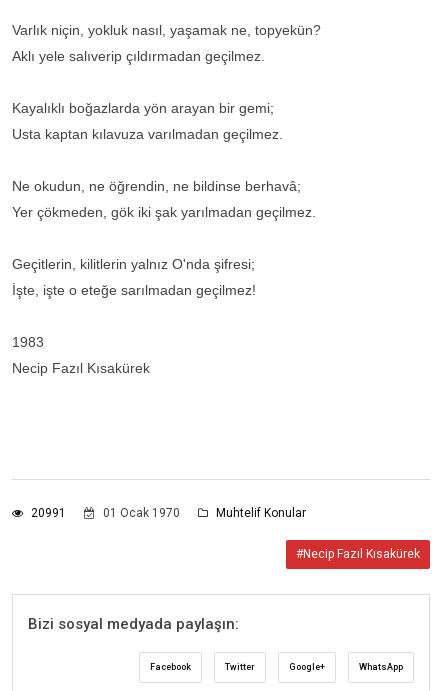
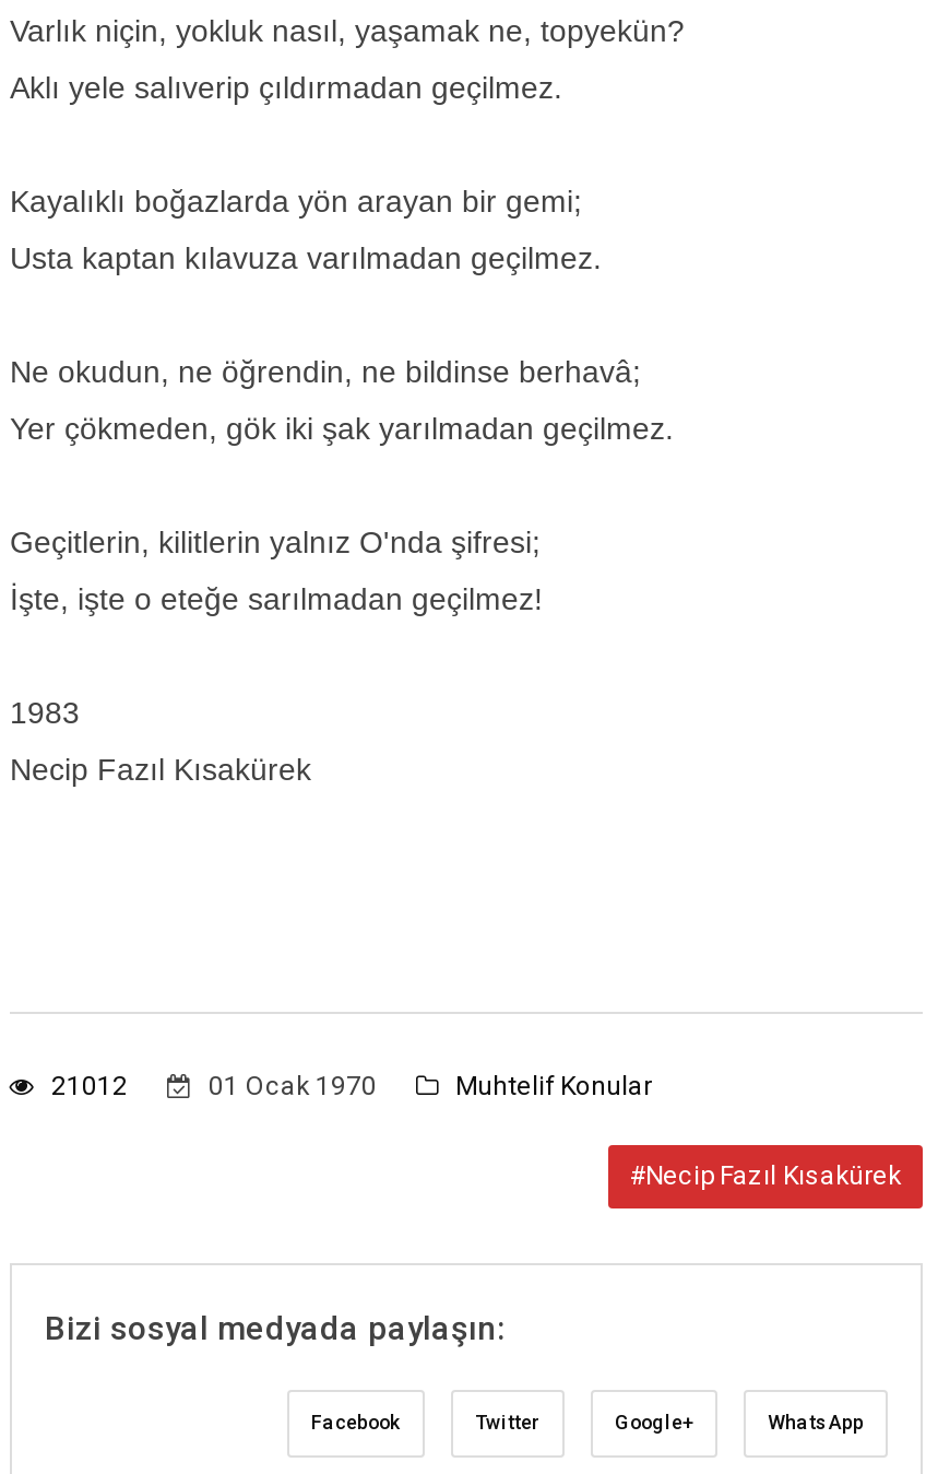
- 20991
+ 21012
